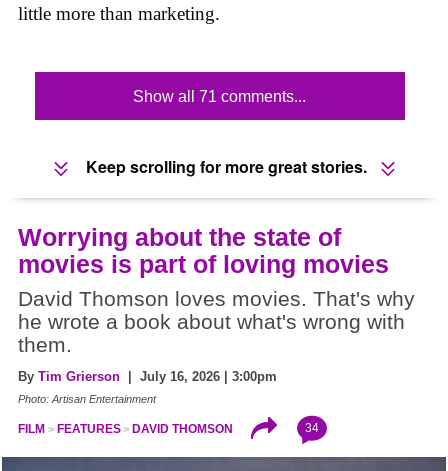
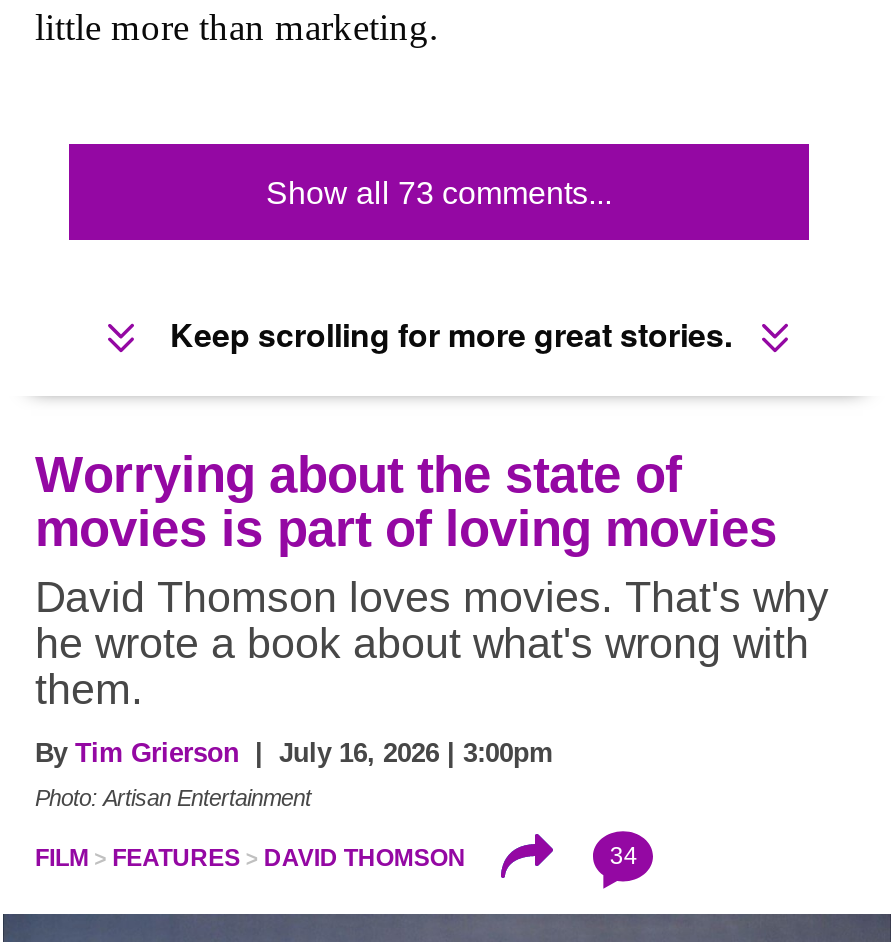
- Show all 71 comments...
+ Show all 73 comments...
